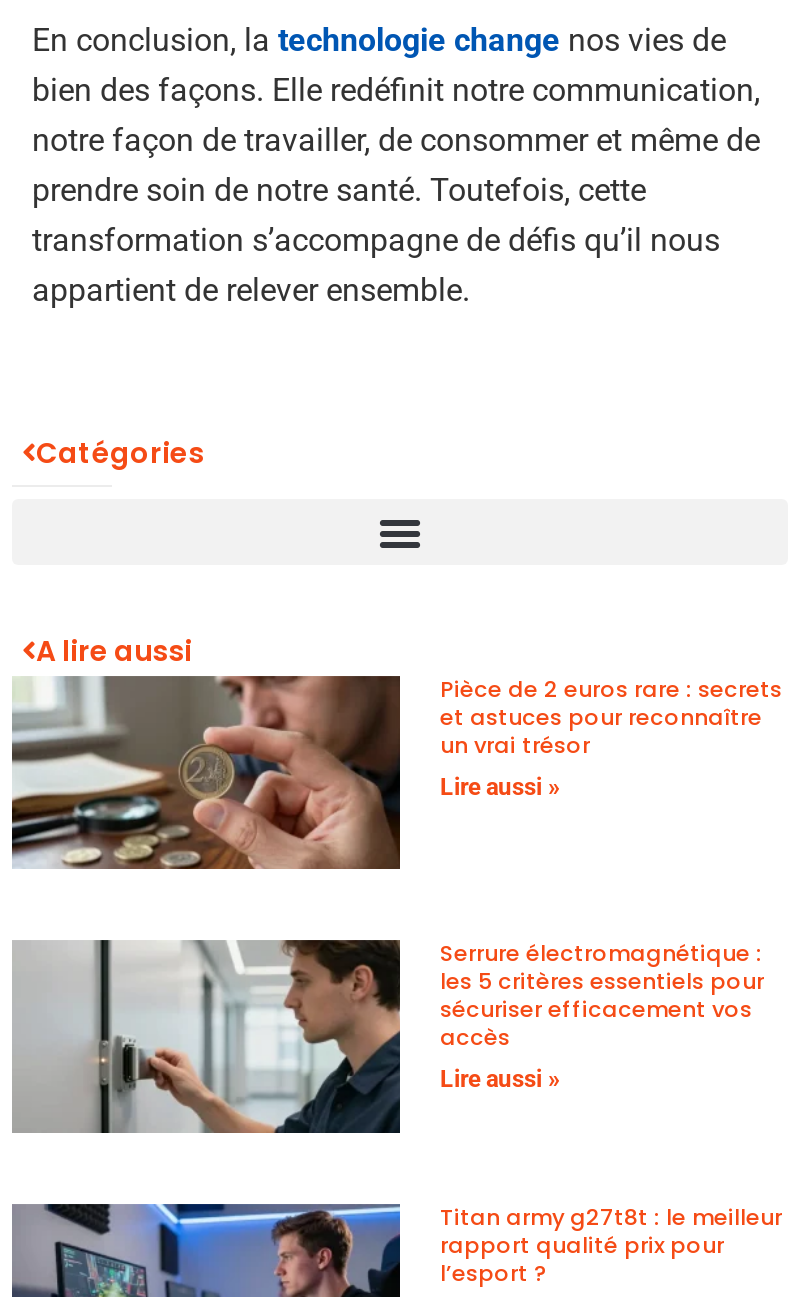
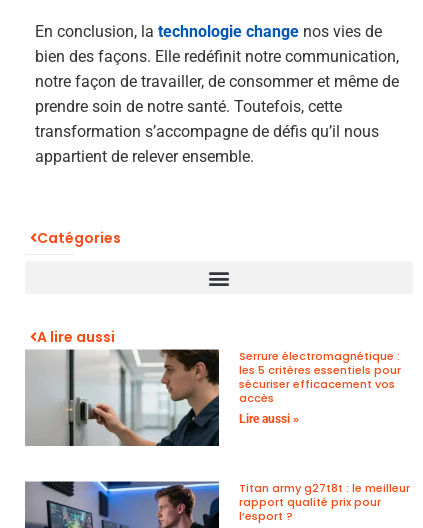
- [image]
- Pièce de 2 euros rare : secrets
- et astuces pour reconnaître
- un vrai trésor
- Lire aussi »
